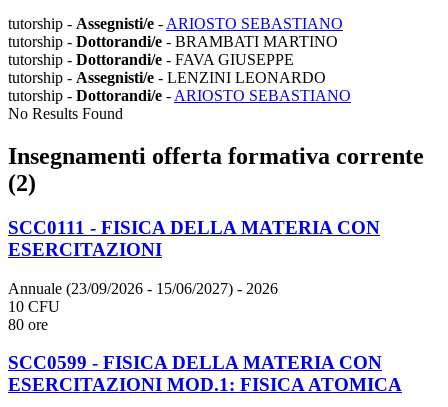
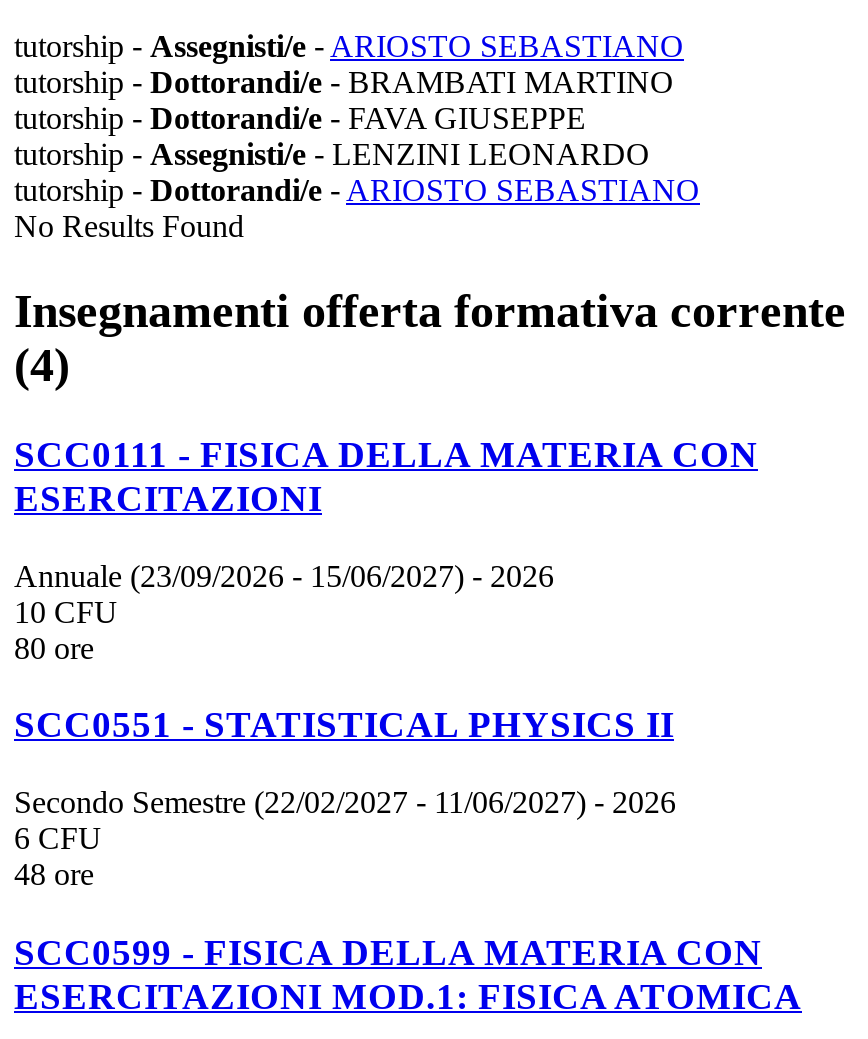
- (2)
+ (4)

+ SCC0551 - STATISTICAL PHYSICS II
+ Secondo Semestre (22/02/2027 - 11/06/2027) - 2026
+ 6 CFU
+ 48 ore
